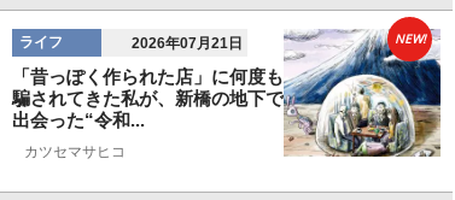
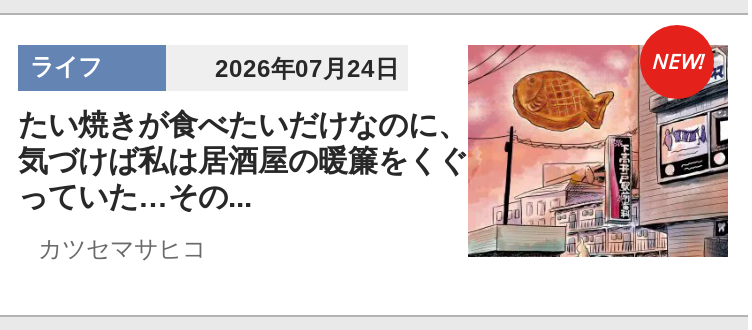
- [image]
- 「昔っぽく作られた店」に何度も
- 騙されてきた私が、新橋の地下で
- 出会った“令和...
+ [image]
+ たい焼きが食べたいだけなのに、
+ 気づけば私は居酒屋の暖簾をくぐ
+ っていた…その...

- 2026年07月21日
+ 2026年07月24日
